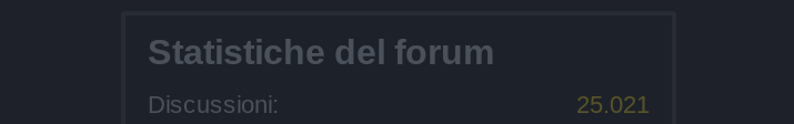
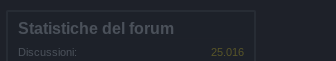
- 25.021
+ 25.016
